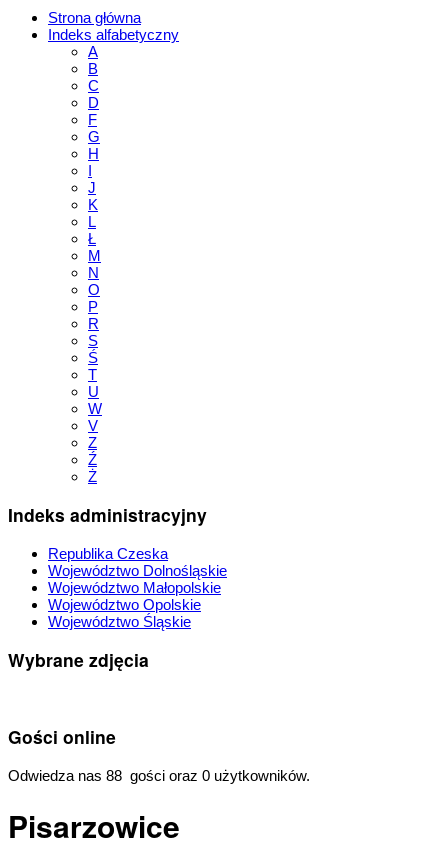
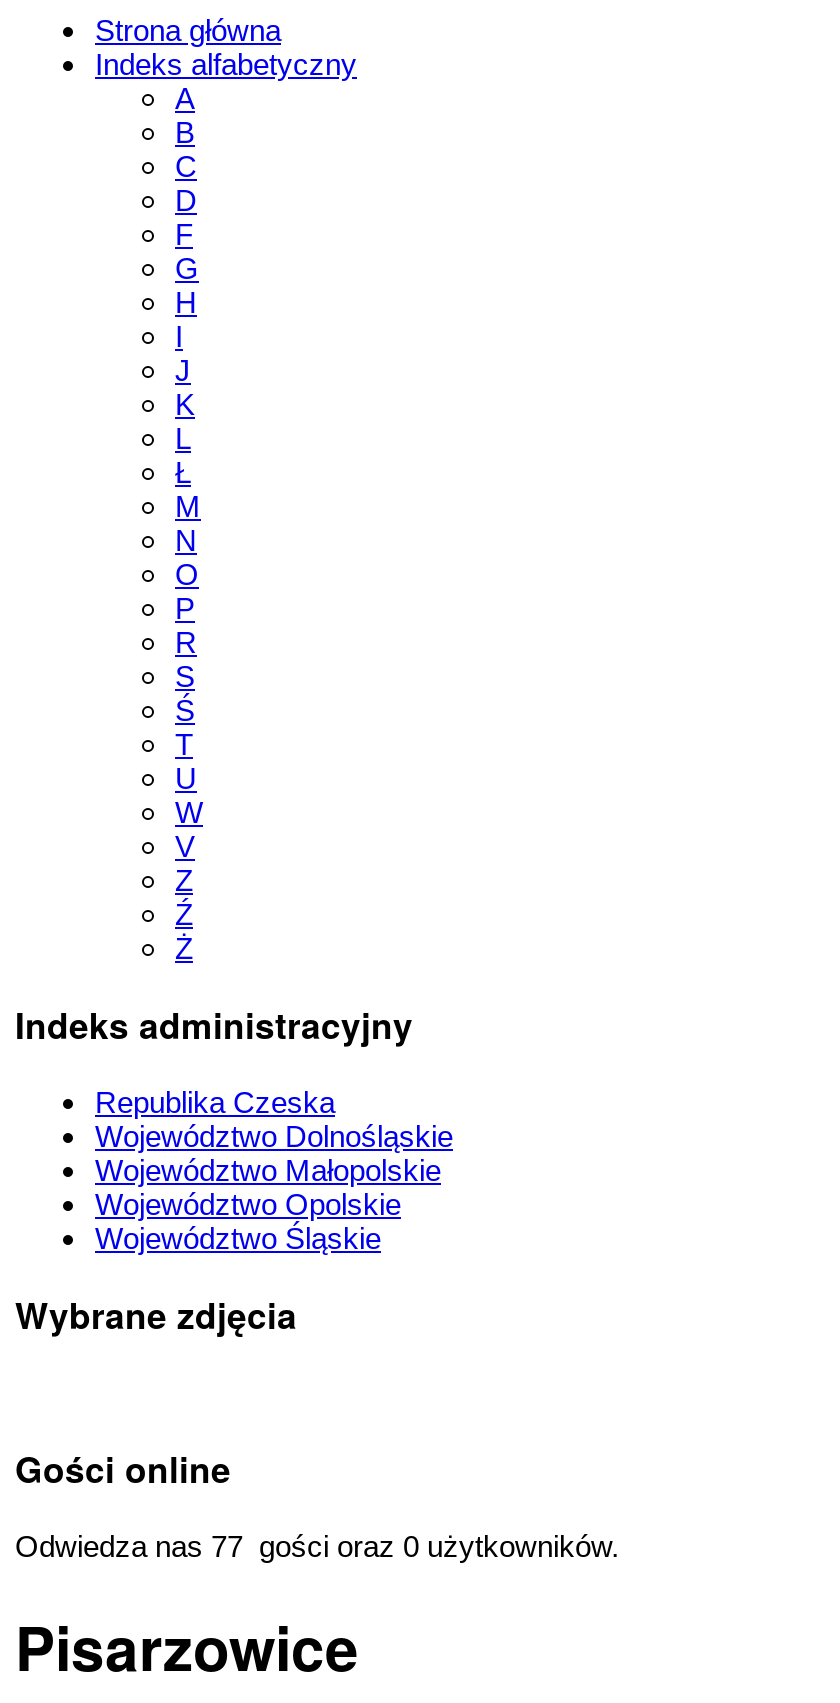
- Odwiedza nas 88 gości oraz 0 użytkowników.
+ Odwiedza nas 77 gości oraz 0 użytkowników.
